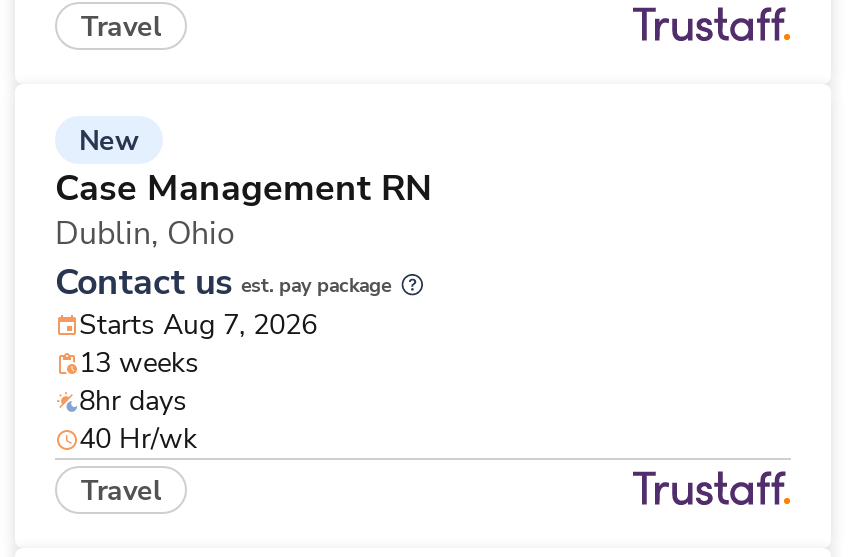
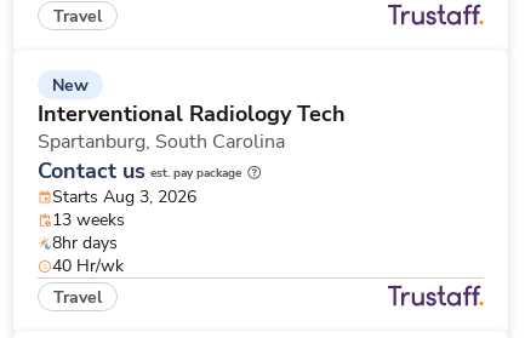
- Case Management RN
- Dublin, Ohio
+ Interventional Radiology Tech
+ Spartanburg, South Carolina

- Starts Aug 7, 2026
+ Starts Aug 3, 2026
